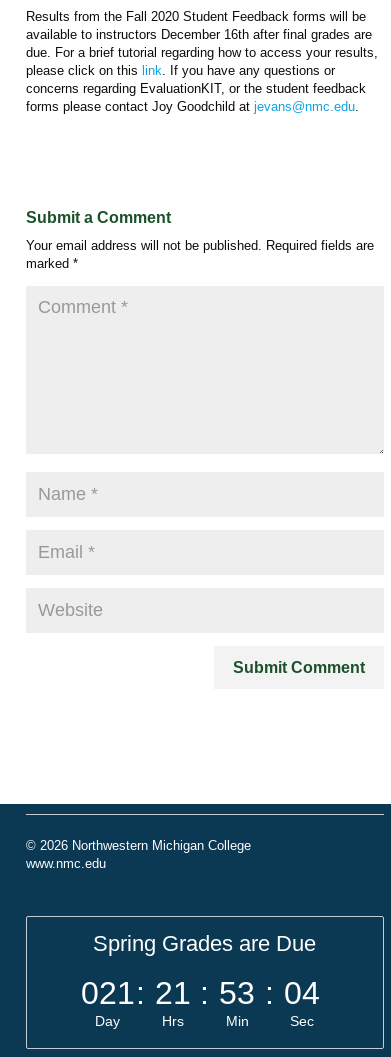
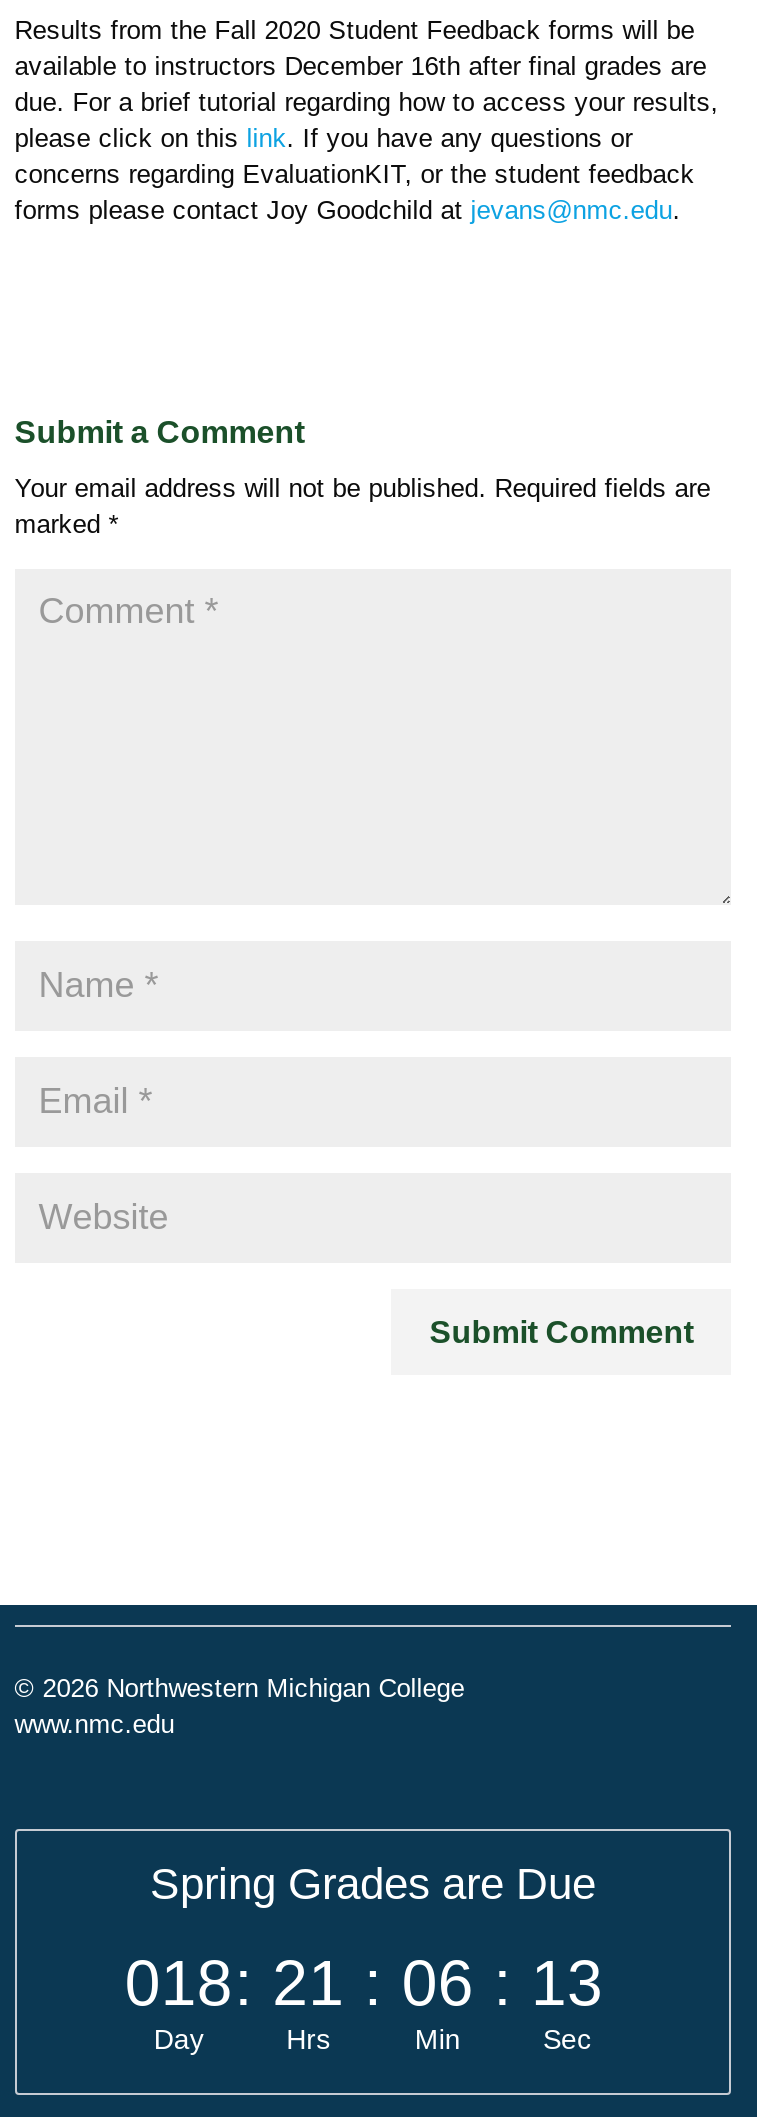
- 021
+ 018

- : 53
+ : 06

- : 04
+ : 13
